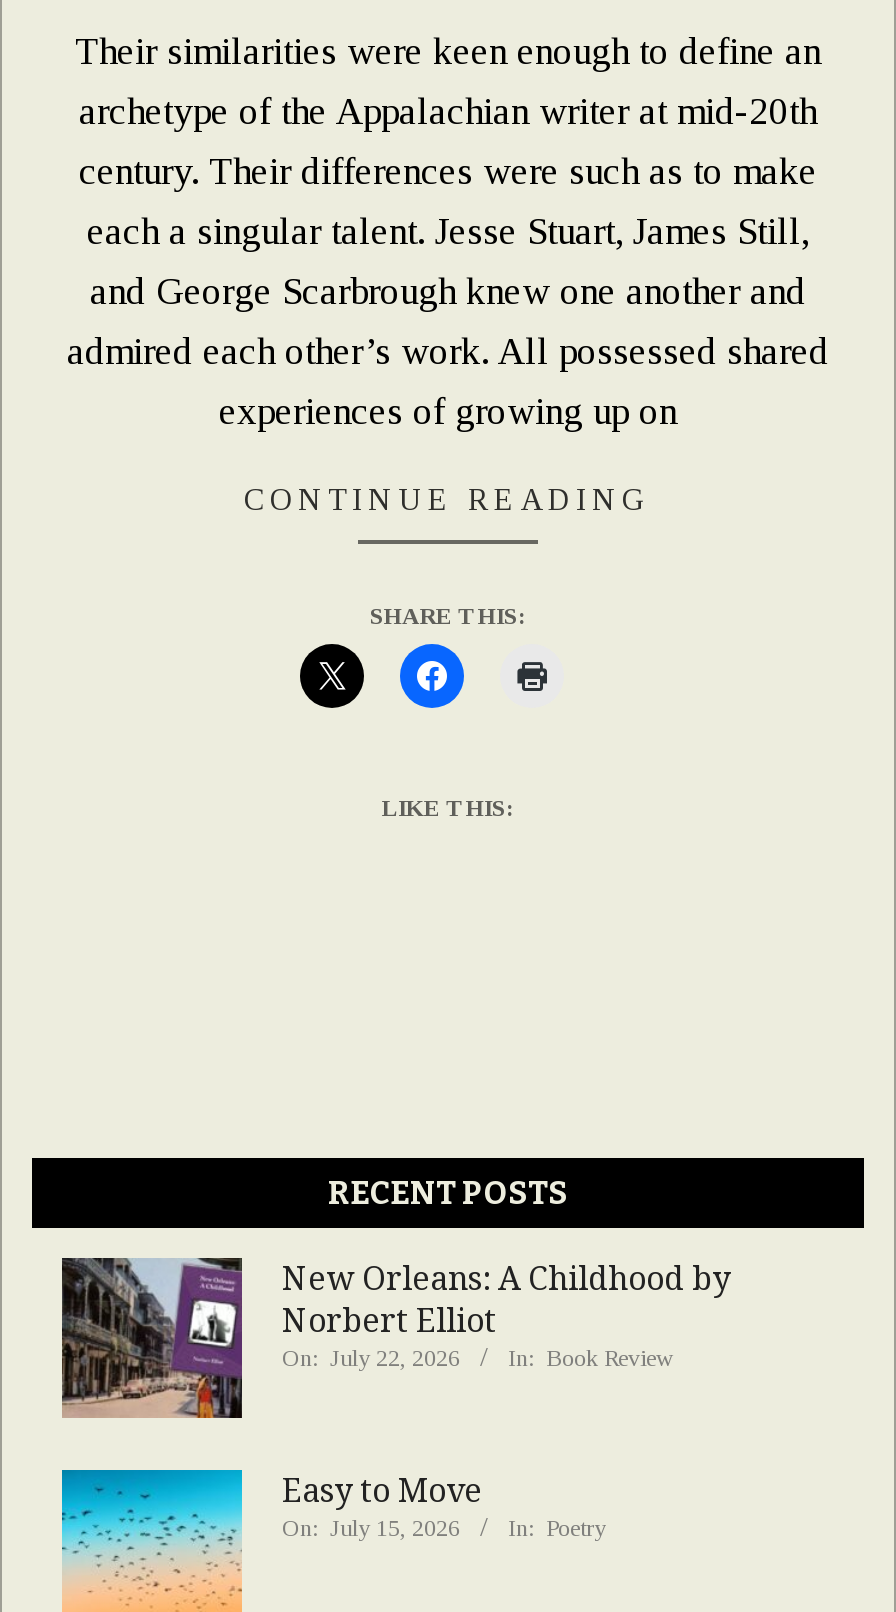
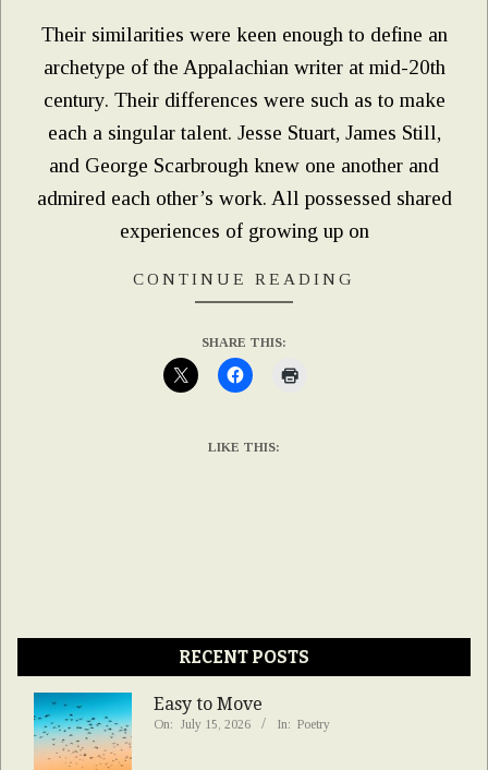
- [image]
- New Orleans: A Childhood by
- Norbert Elliot
- On: July 22, 2026
- In: Book Review
